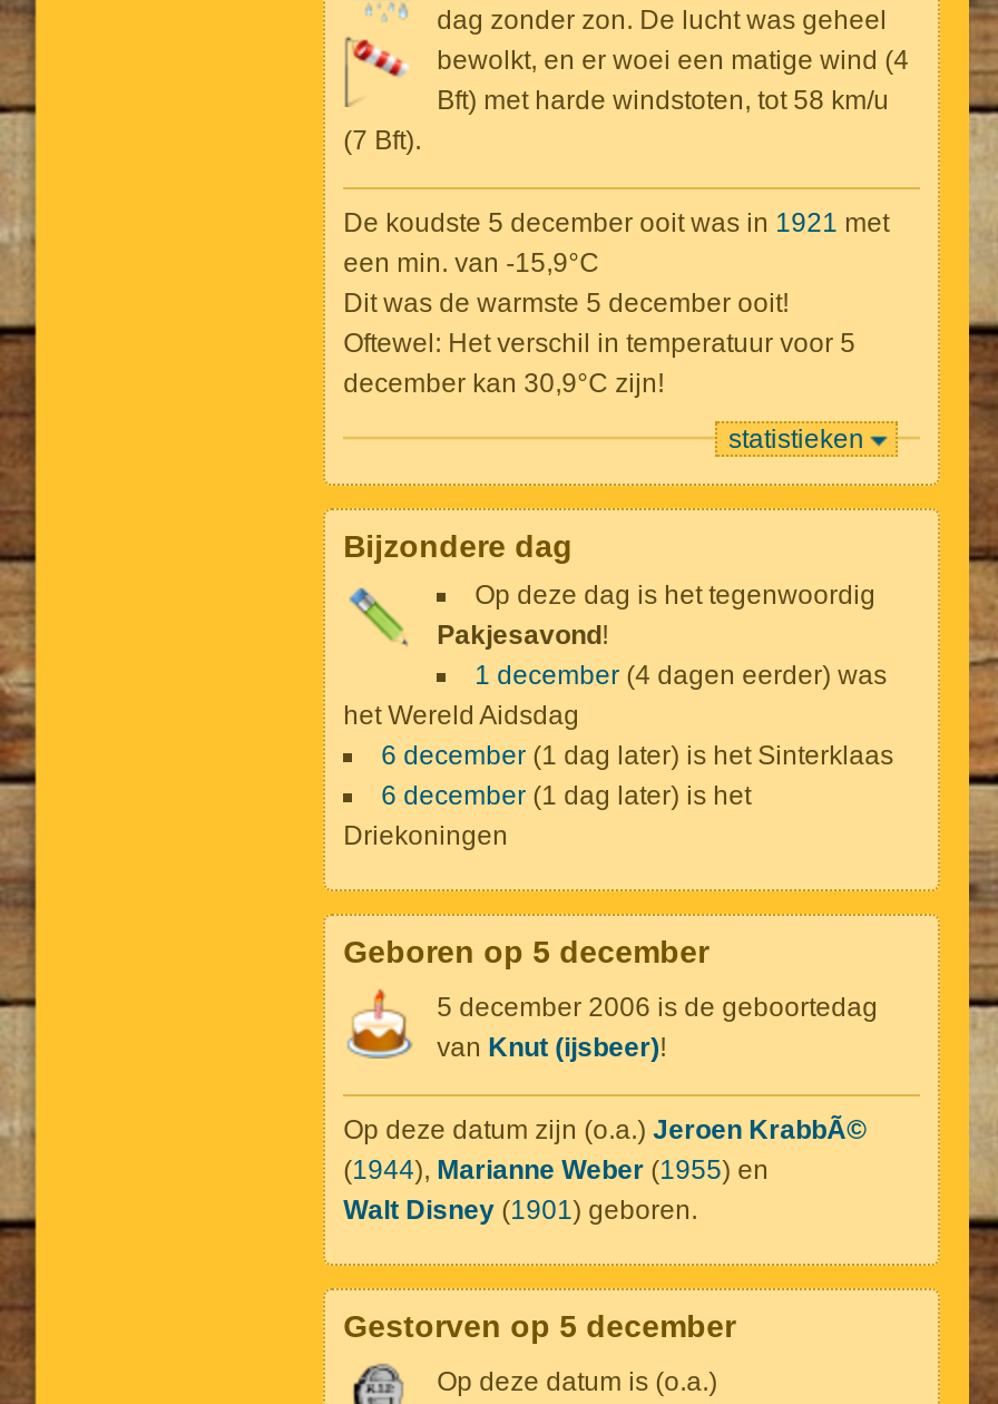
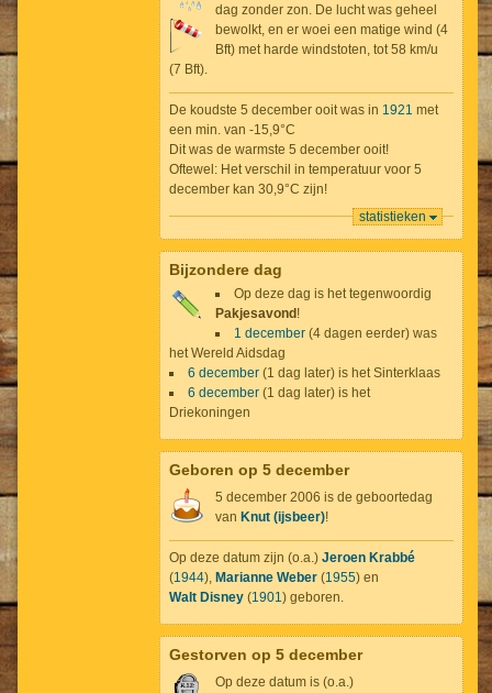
- Op deze datum zijn (o.a.) Jeroen KrabbÃ©
+ Op deze datum zijn (o.a.) Jeroen Krabbé
